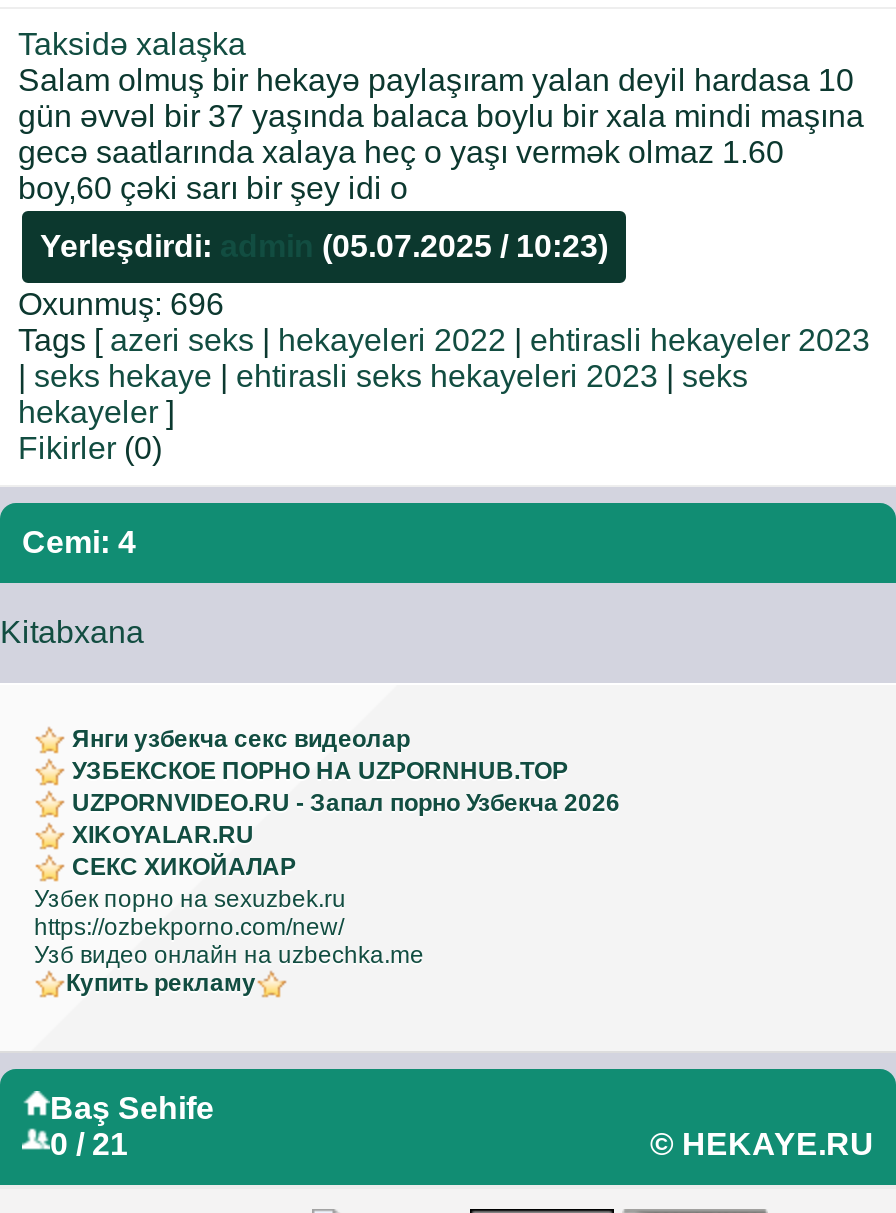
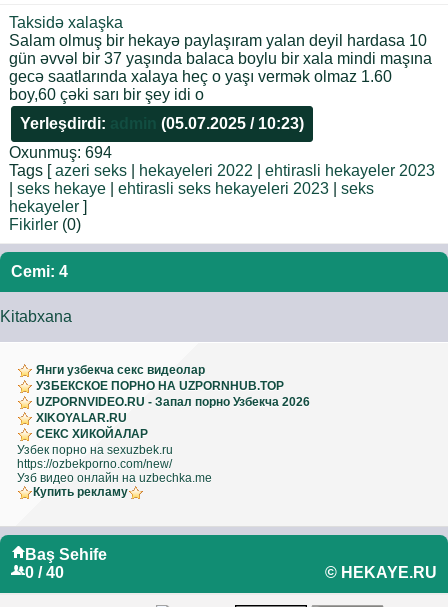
- Oxunmuş: 696
+ Oxunmuş: 694

- 0 / 21
+ 0 / 40
